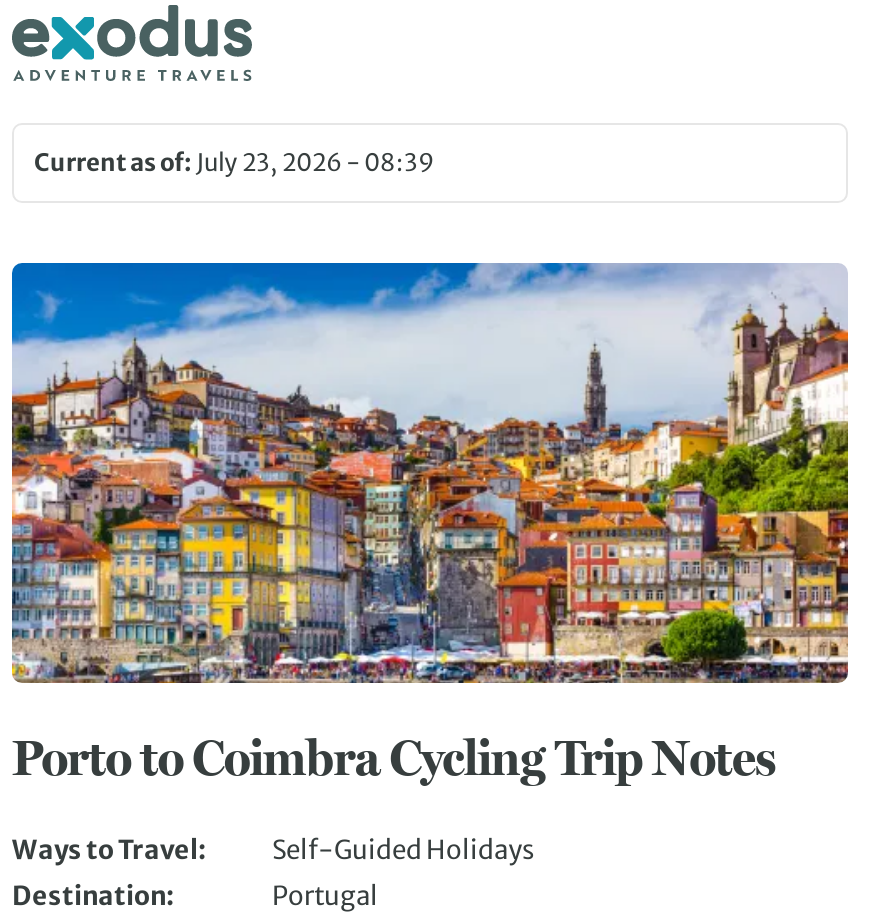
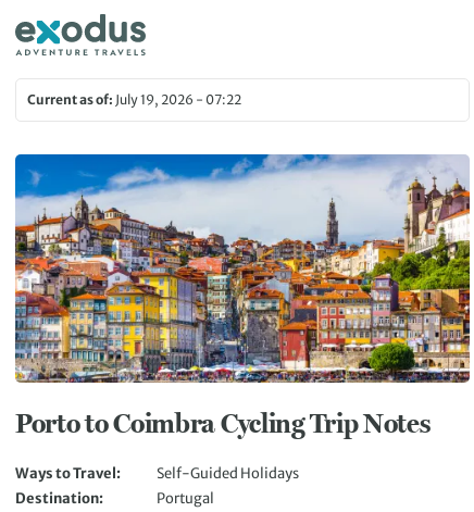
- Current as of: July 23, 2026 - 08:39
+ Current as of: July 19, 2026 - 07:22
